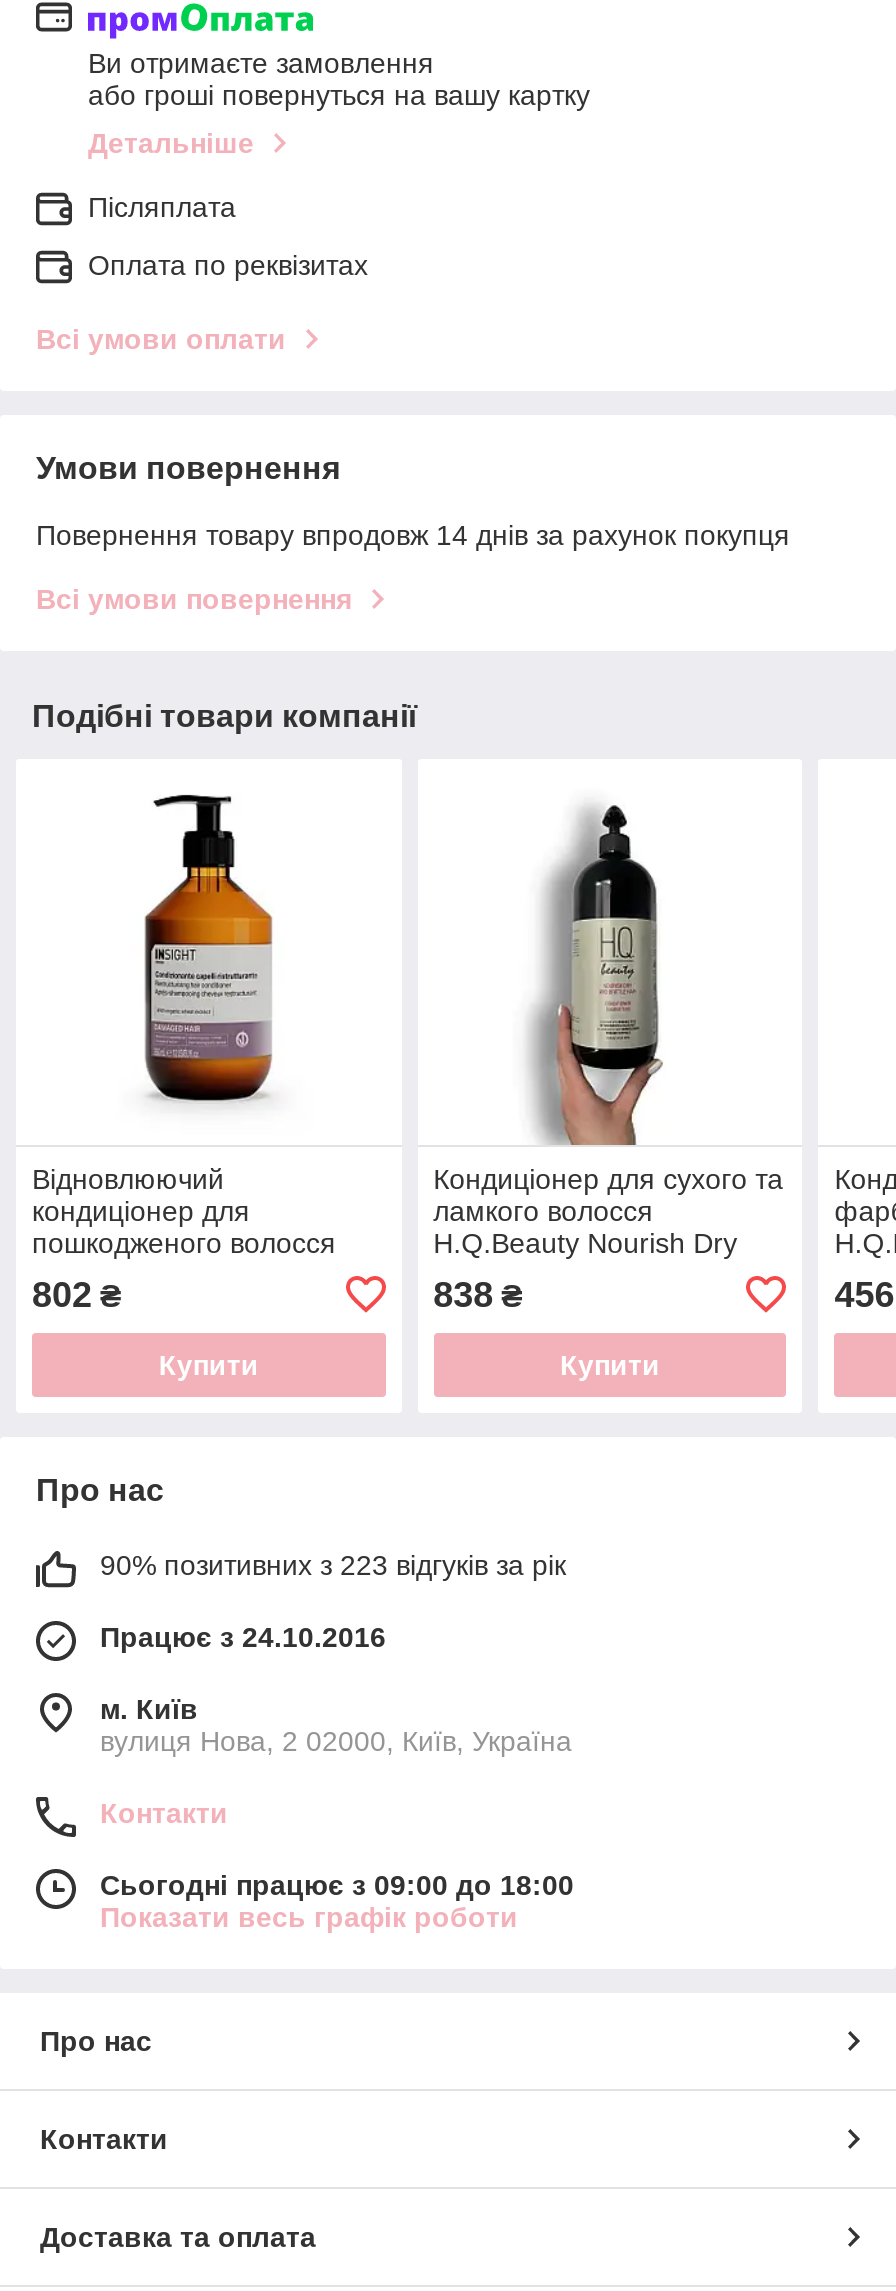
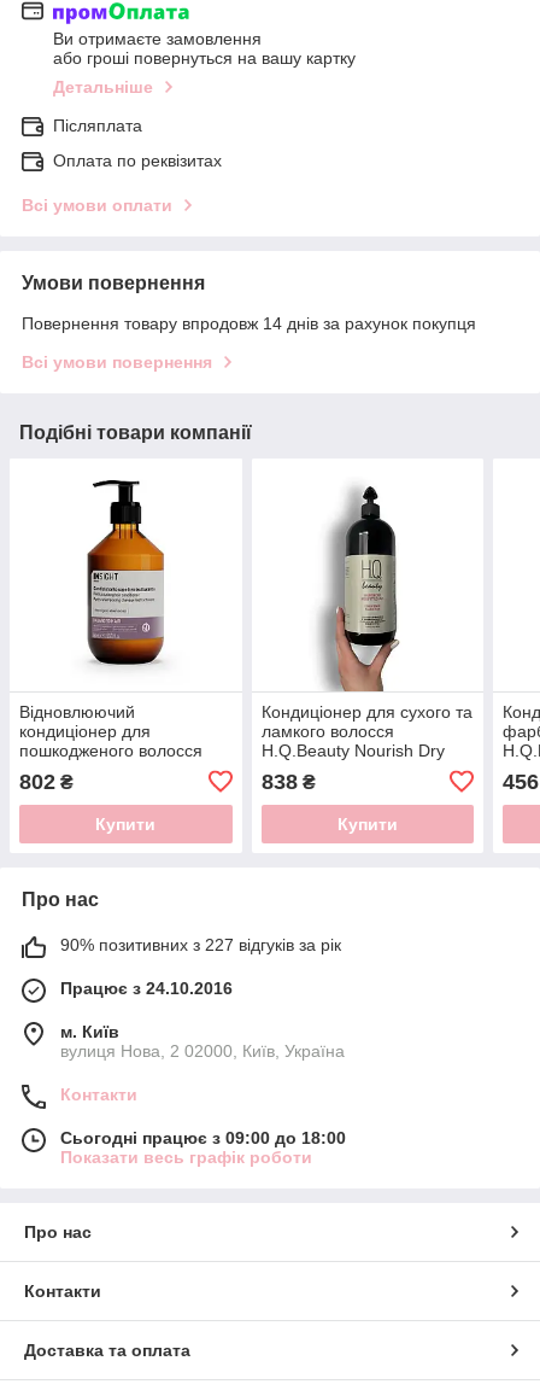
- 90% позитивних з 223 відгуків за рік
+ 90% позитивних з 227 відгуків за рік
